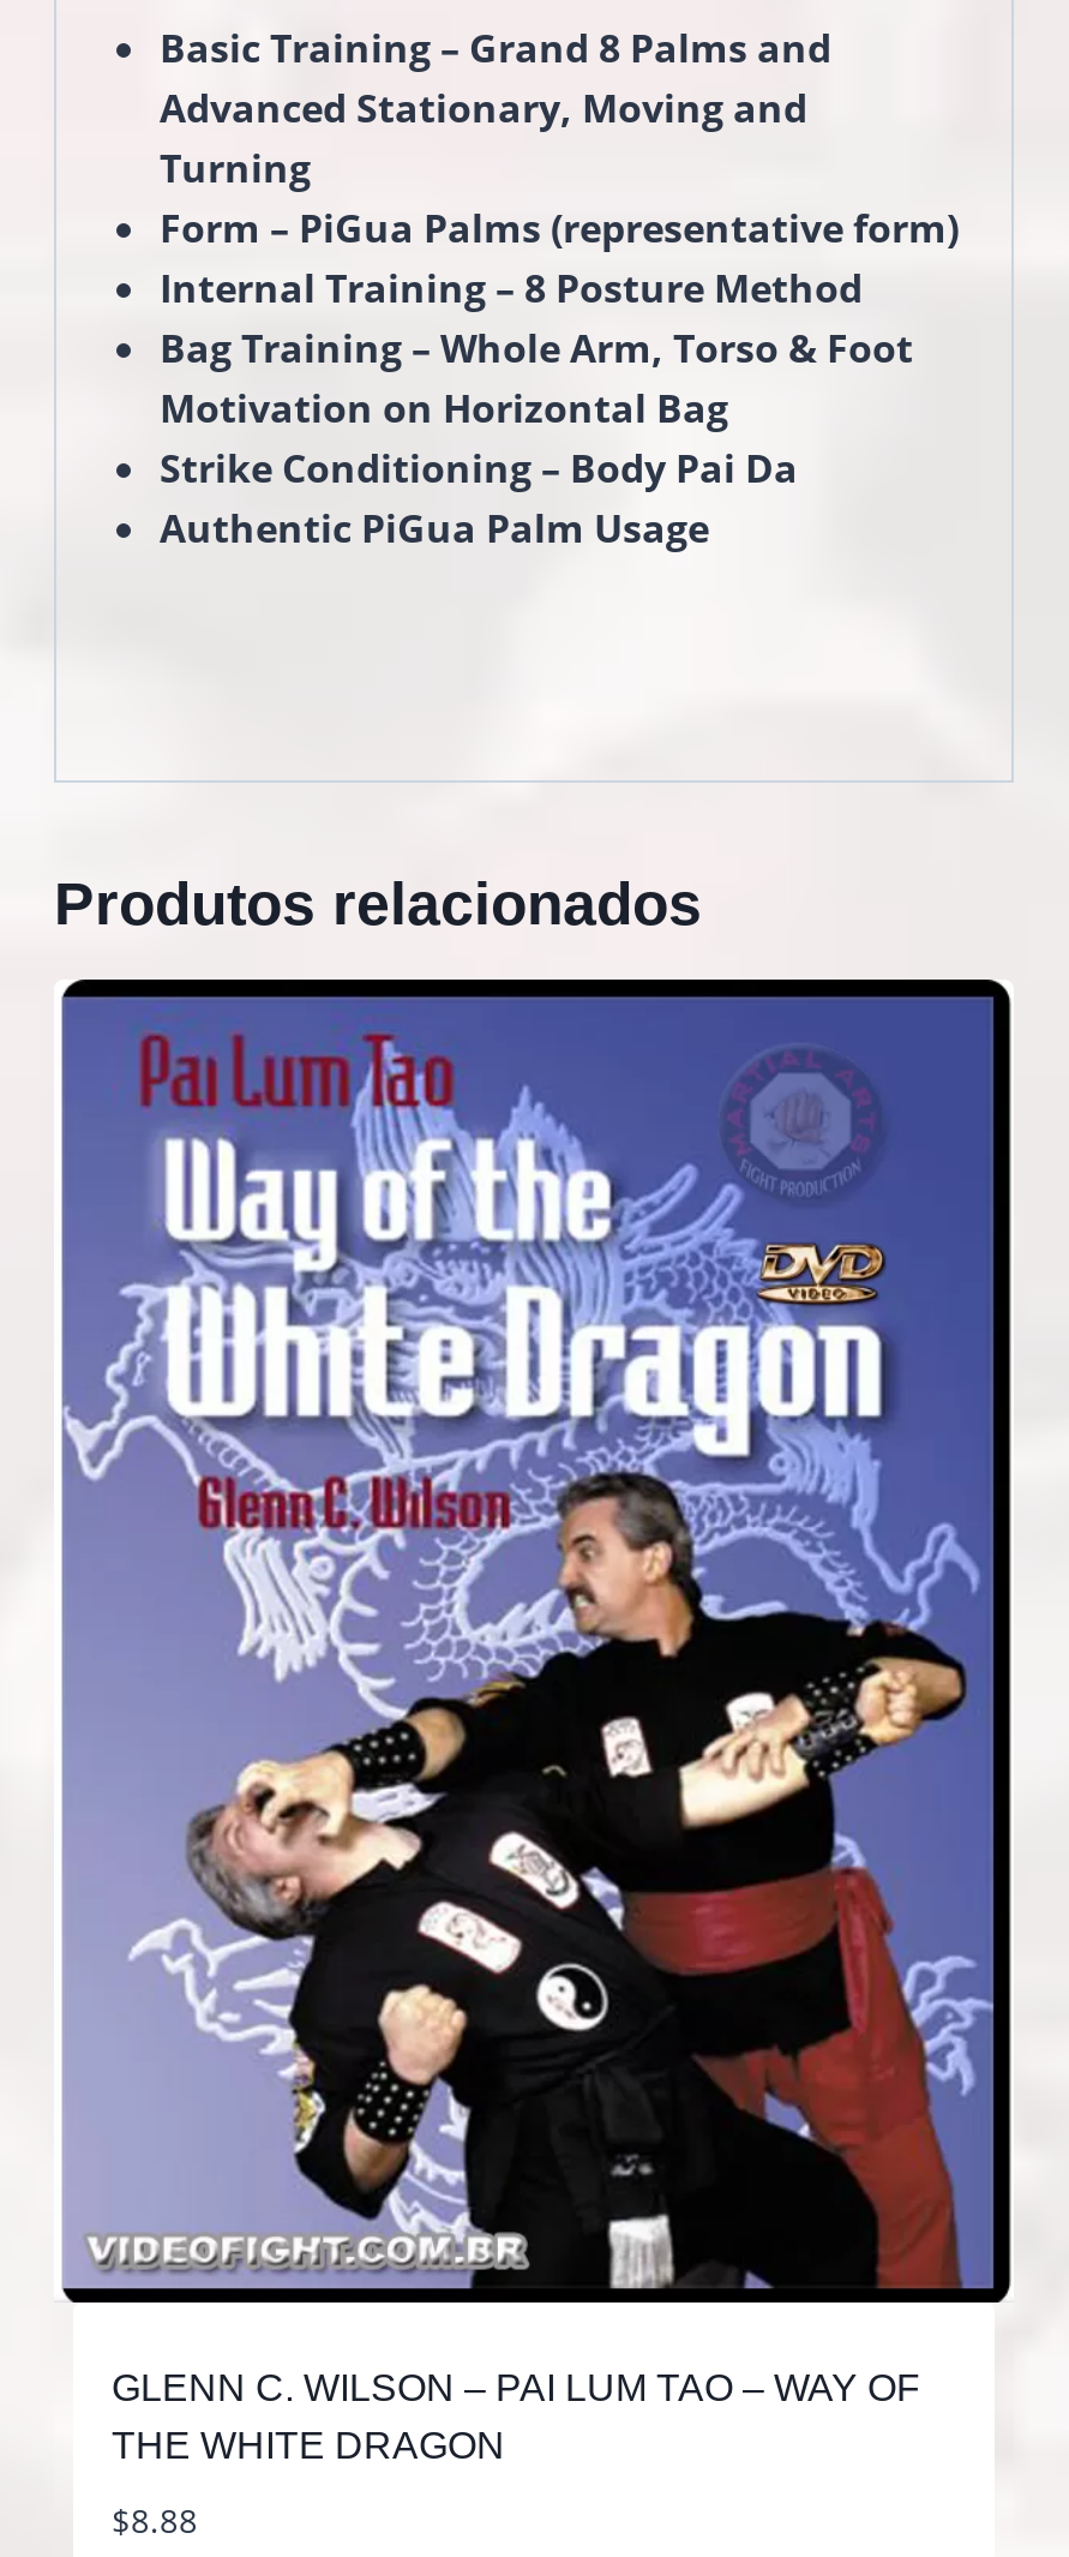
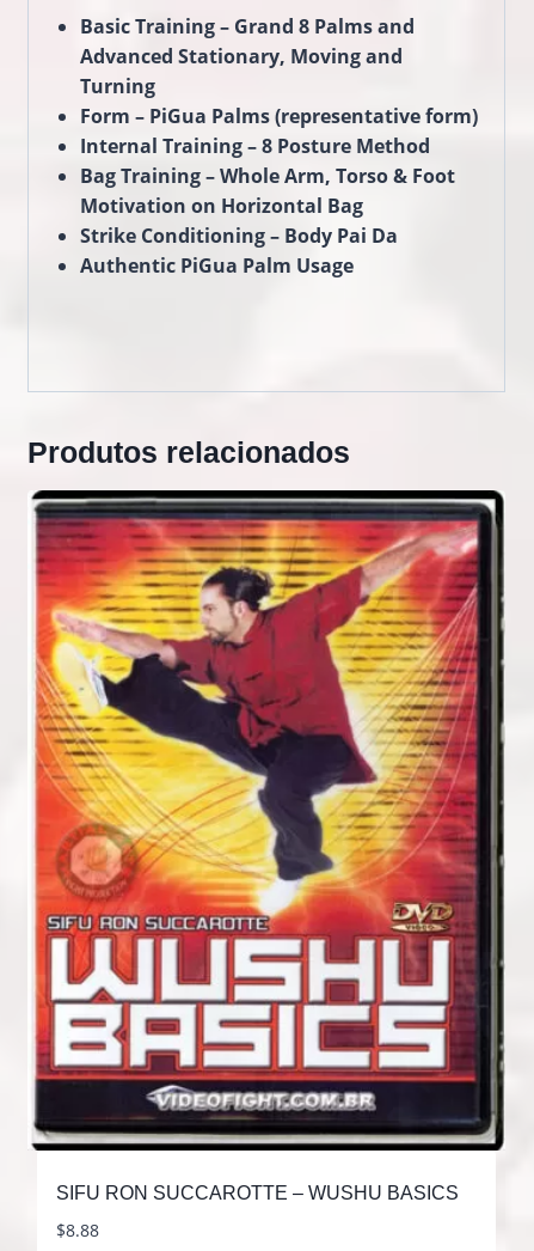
- [image]
- GLENN C. WILSON – PAI LUM TAO – WAY OF
- THE WHITE DRAGON
+ [image]
+ SIFU RON SUCCAROTTE – WUSHU BASICS
